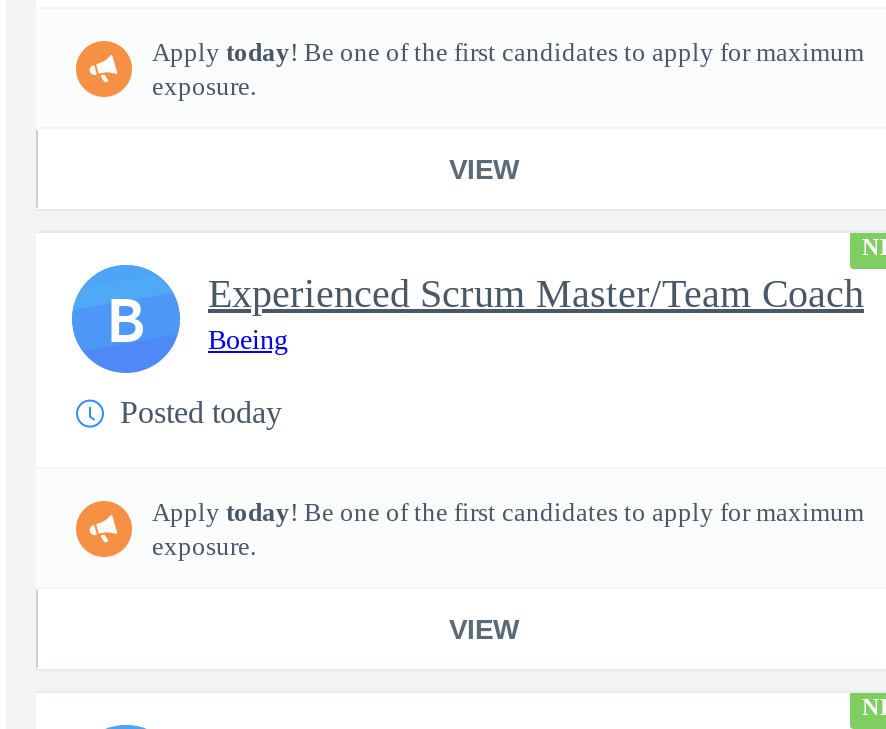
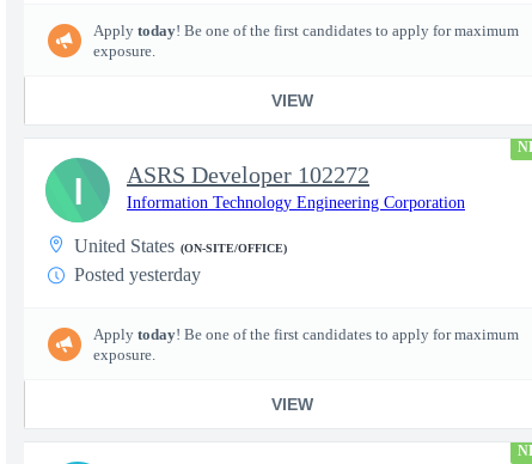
- B
+ I

- Experienced Scrum Master/Team Coach
- Boeing
+ ASRS Developer 102272
+ Information Technology Engineering Corporation

- Posted today
+ United States (ON-SITE/OFFICE)
+ Posted yesterday
